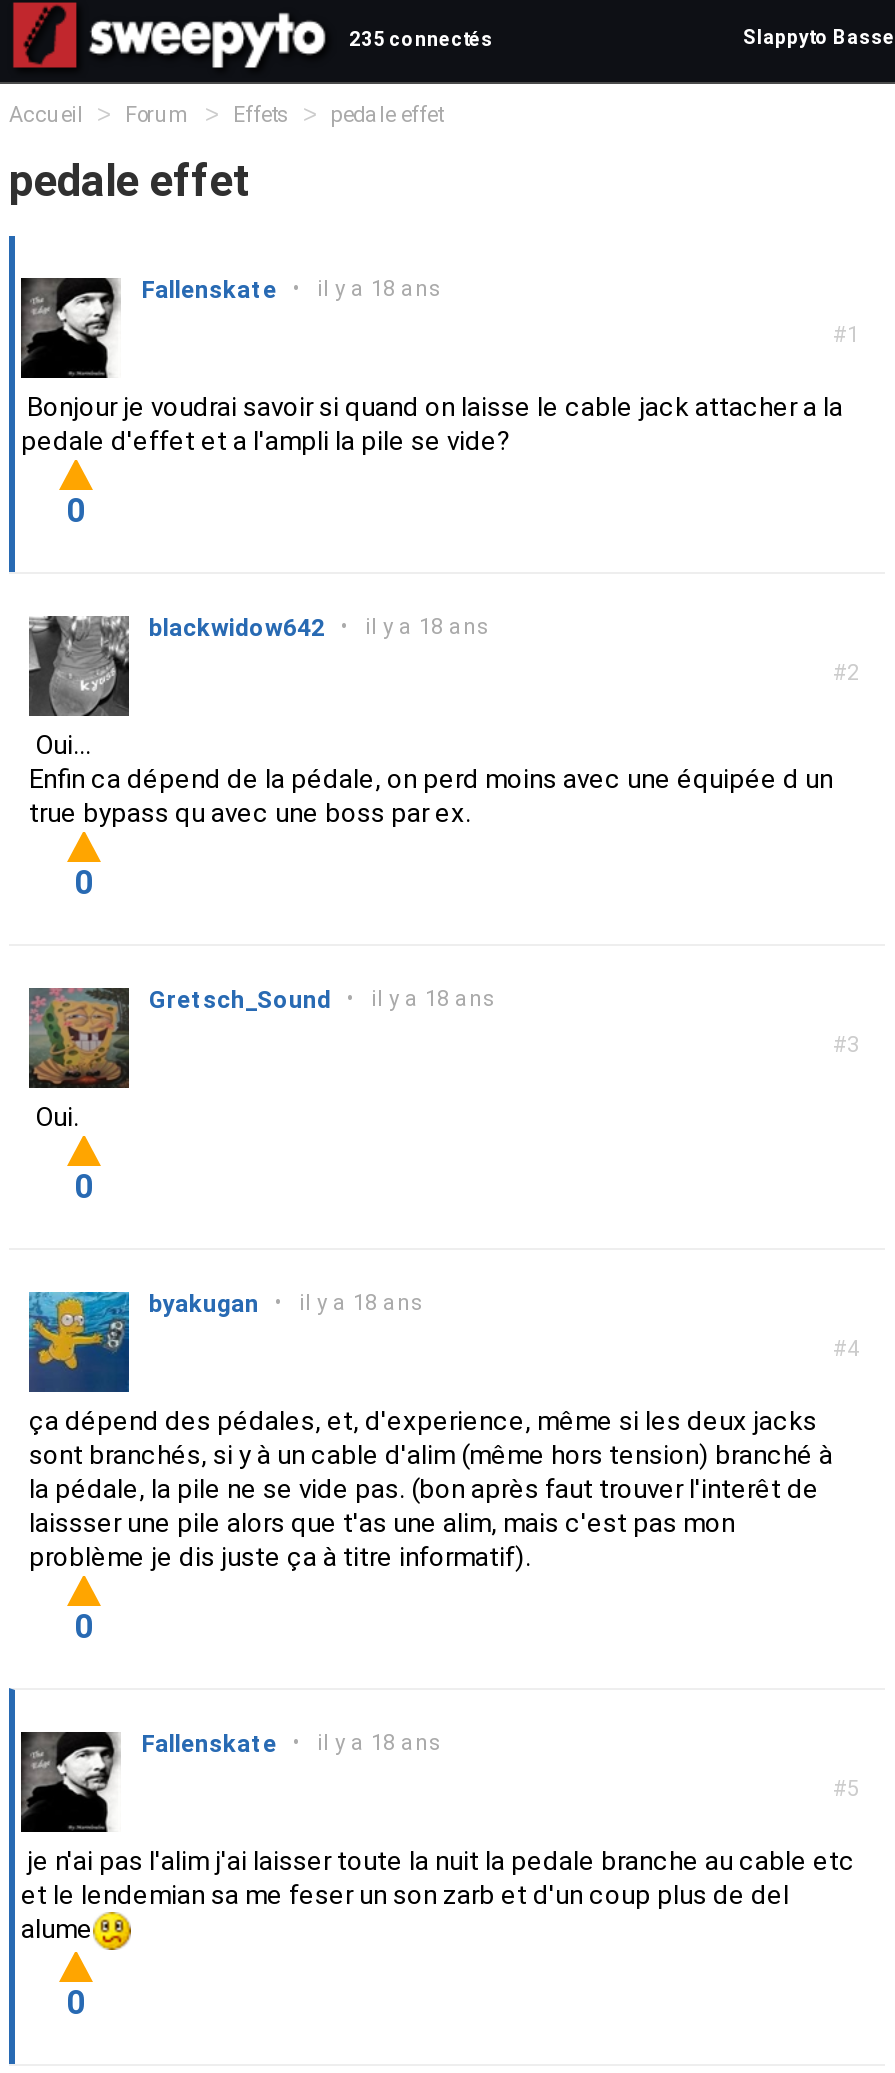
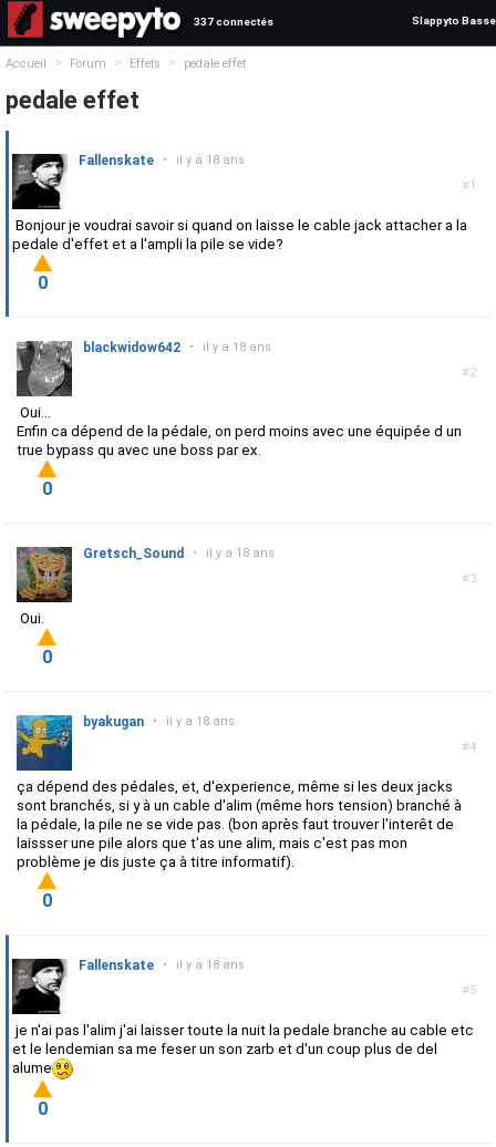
- 235 connectés
+ 337 connectés
